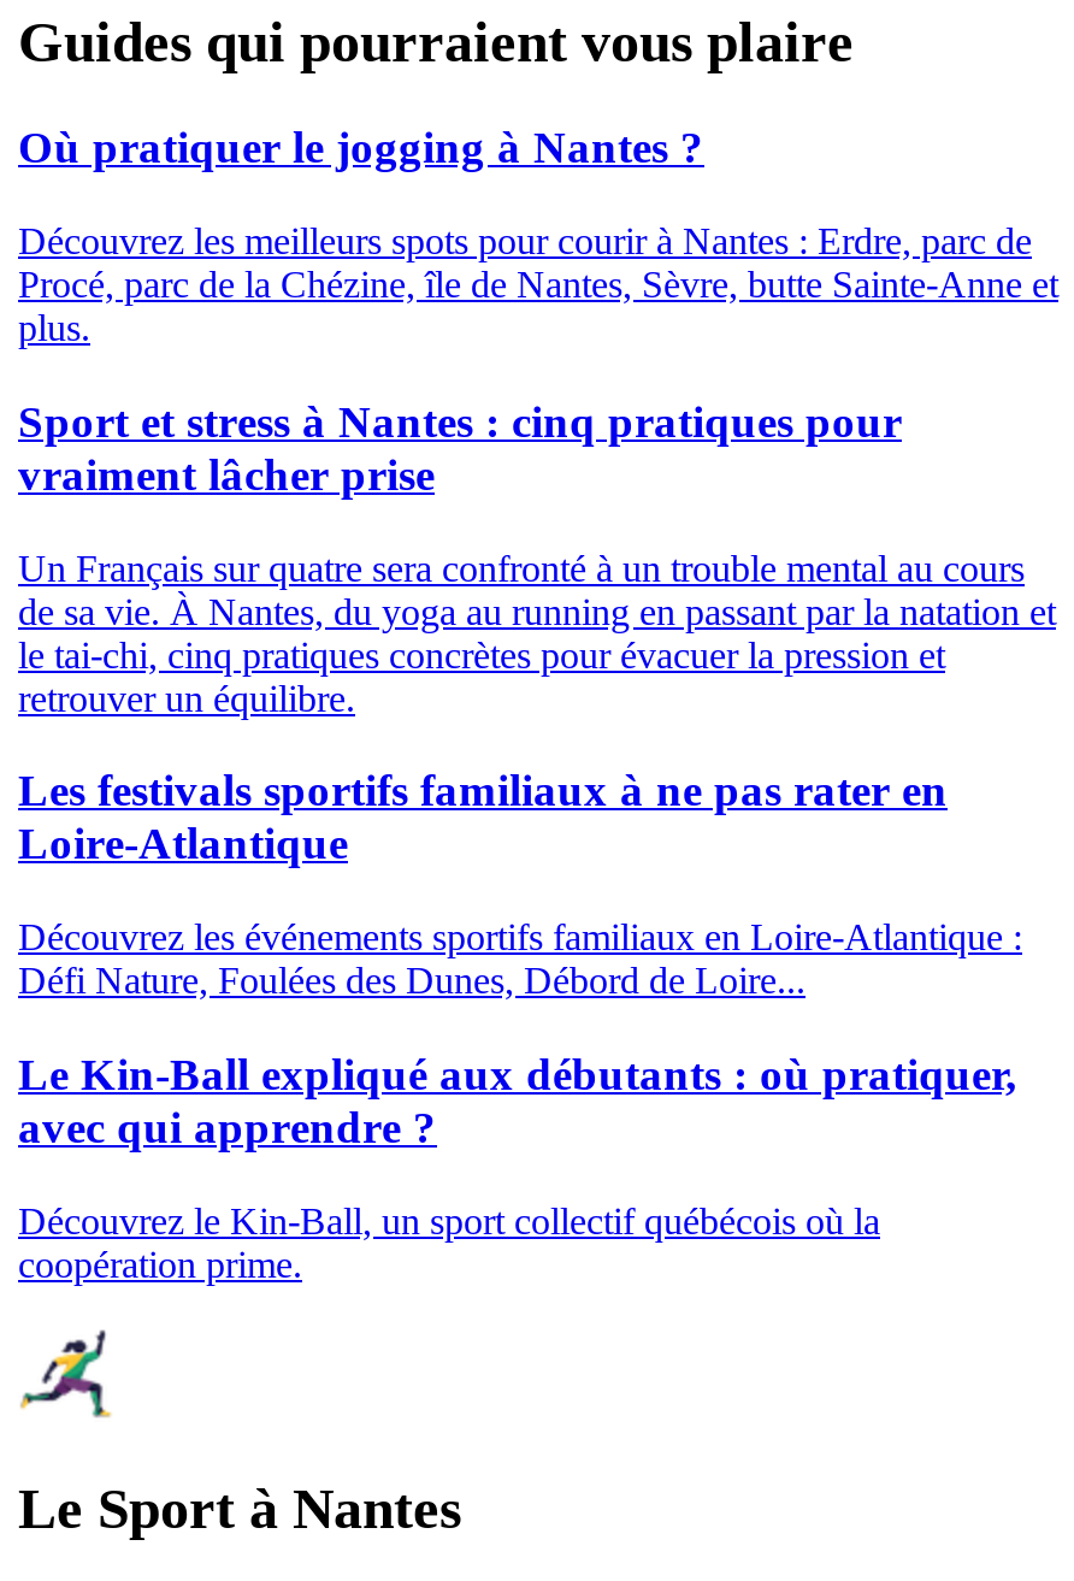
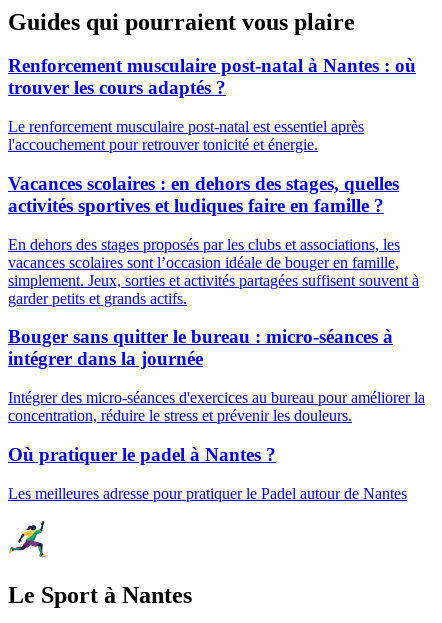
- Où pratiquer le jogging à Nantes ?
+ Renforcement musculaire post-natal à Nantes : où
+ trouver les cours adaptés ?

- Découvrez les meilleurs spots pour courir à Nantes : Erdre, parc de
- Procé, parc de la Chézine, île de Nantes, Sèvre, butte Sainte-Anne et
- plus.
+ Le renforcement musculaire post-natal est essentiel après
+ l'accouchement pour retrouver tonicité et énergie.

- Sport et stress à Nantes : cinq pratiques pour
- vraiment lâcher prise
+ Vacances scolaires : en dehors des stages, quelles
+ activités sportives et ludiques faire en famille ?

- Un Français sur quatre sera confronté à un trouble mental au cours
- de sa vie. À Nantes, du yoga au running en passant par la natation et
- le tai-chi, cinq pratiques concrètes pour évacuer la pression et
- retrouver un équilibre.
+ En dehors des stages proposés par les clubs et associations, les
+ vacances scolaires sont l’occasion idéale de bouger en famille,
+ simplement. Jeux, sorties et activités partagées suffisent souvent à
+ garder petits et grands actifs.

- Les festivals sportifs familiaux à ne pas rater en
- Loire-Atlantique
+ Bouger sans quitter le bureau : micro-séances à
+ intégrer dans la journée

- Découvrez les événements sportifs familiaux en Loire-Atlantique :
- Défi Nature, Foulées des Dunes, Débord de Loire...
+ Intégrer des micro-séances d'exercices au bureau pour améliorer la
+ concentration, réduire le stress et prévenir les douleurs.

- Le Kin-Ball expliqué aux débutants : où pratiquer,
- avec qui apprendre ?
+ Où pratiquer le padel à Nantes ?

- Découvrez le Kin-Ball, un sport collectif québécois où la
- coopération prime.
+ Les meilleures adresse pour pratiquer le Padel autour de Nantes
